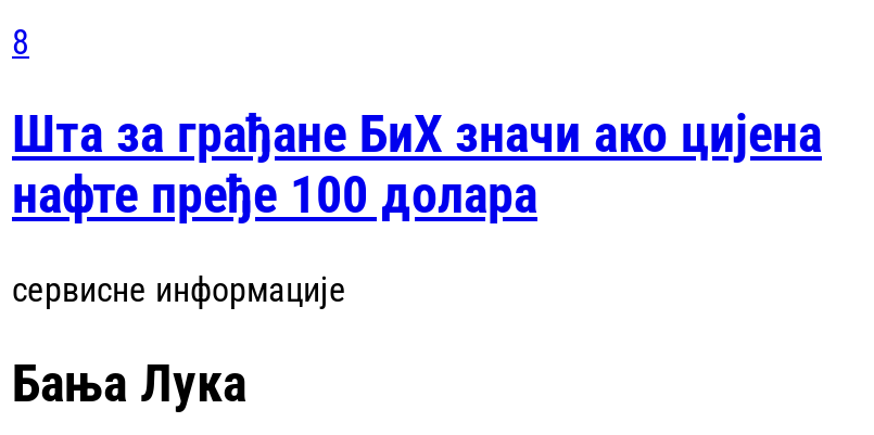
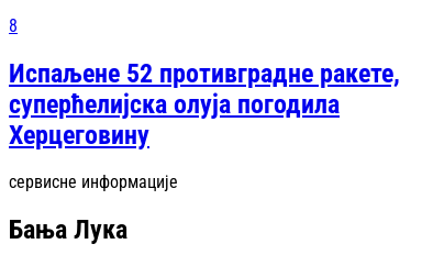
- Шта за грађане БиХ значи ако цијена
- нафте пређе 100 долара
+ Испаљене 52 противградне ракете,
+ суперћелијска олуја погодила
+ Херцеговину
